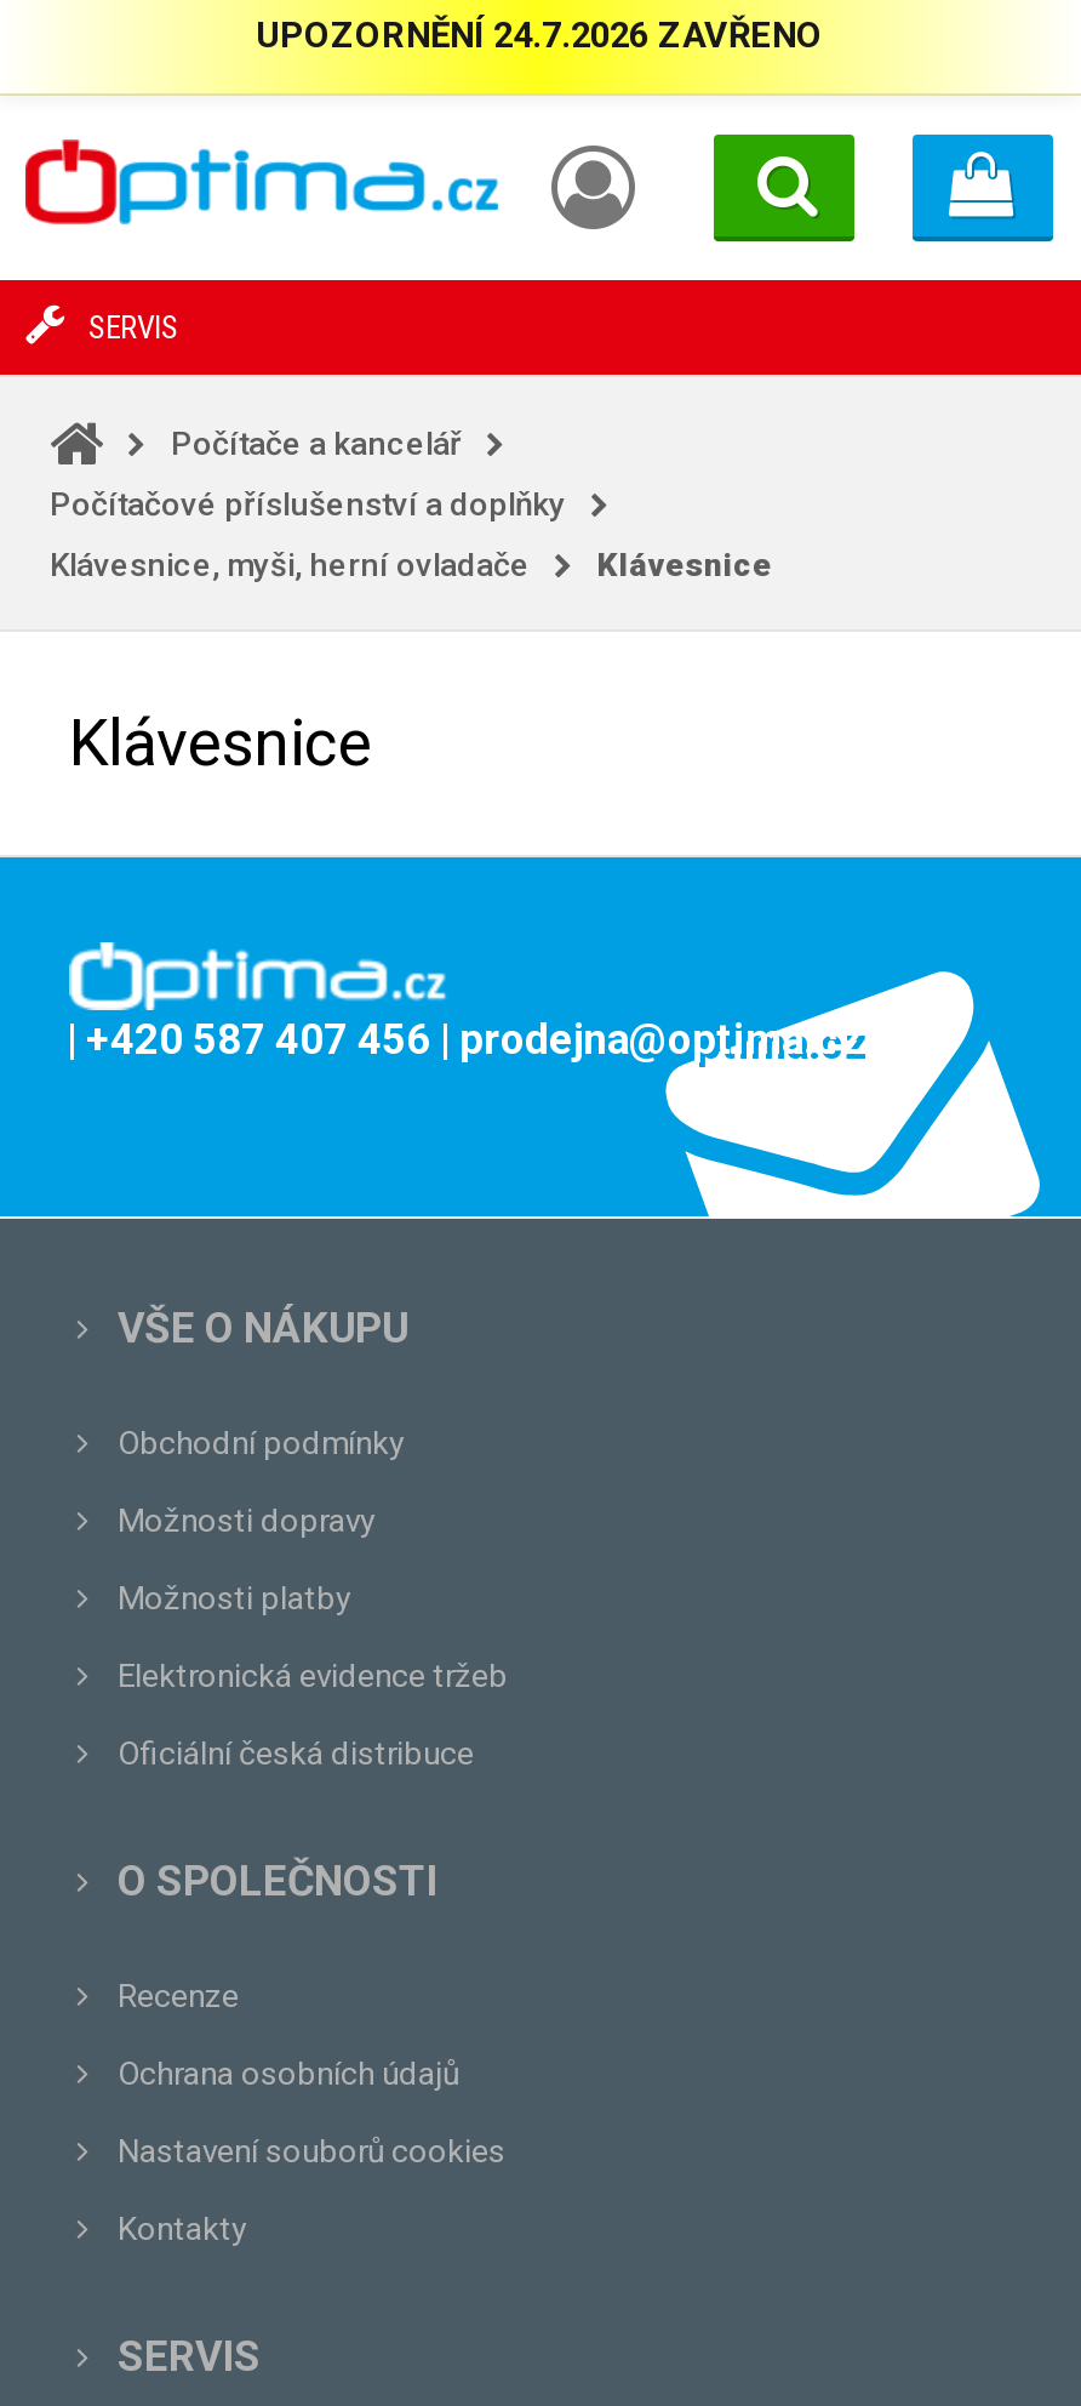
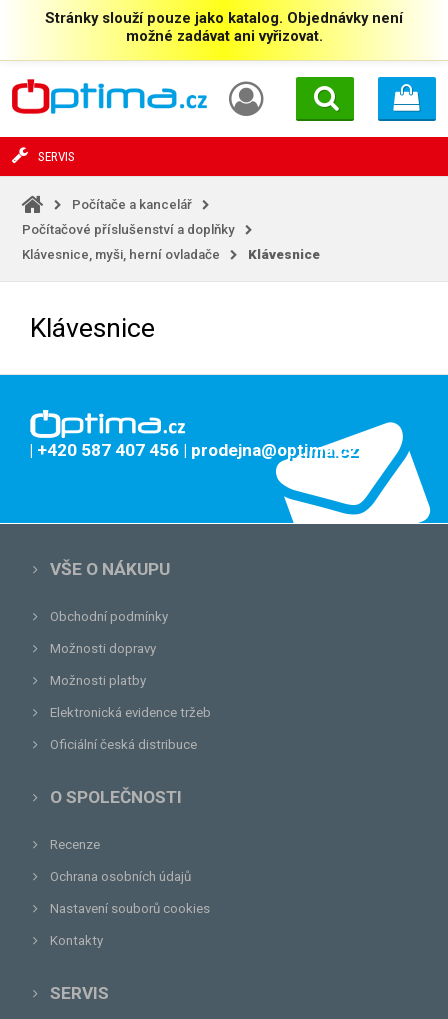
- UPOZORNĚNÍ 24.7.2026 ZAVŘENO
+ Stránky slouží pouze jako katalog. Objednávky není
+ možné zadávat ani vyřizovat.
